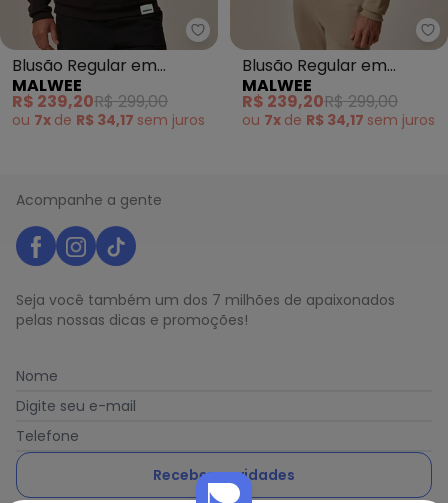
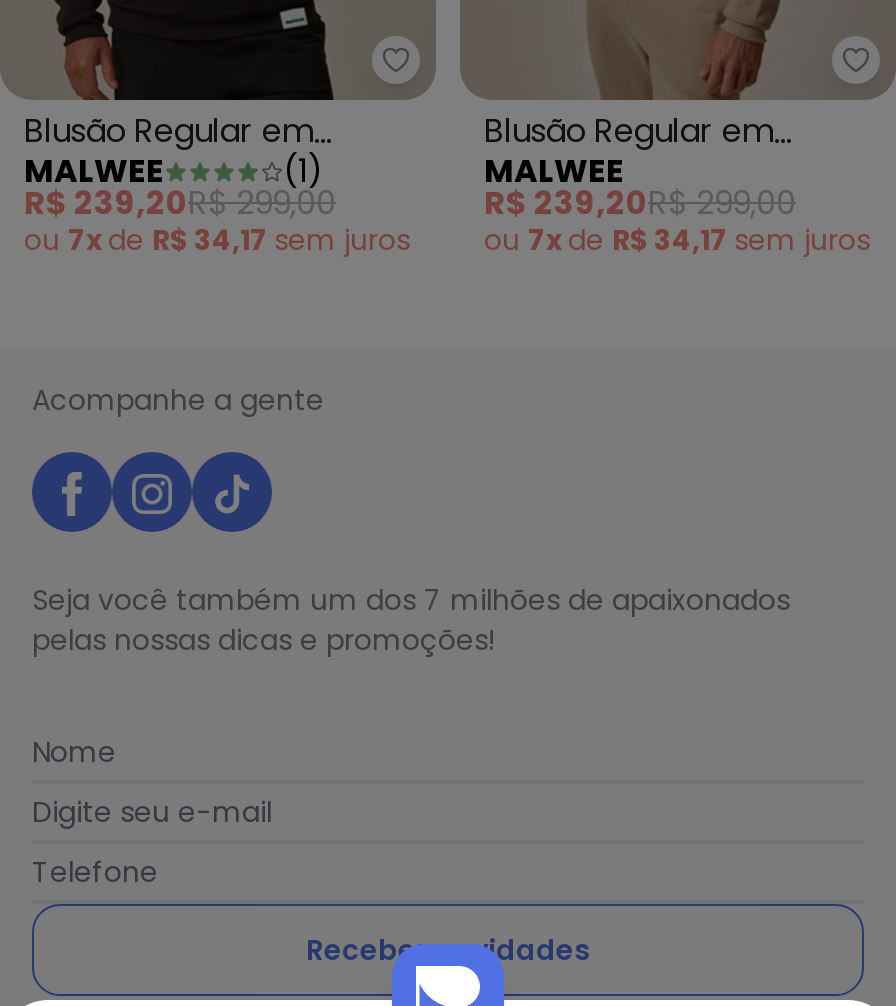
+ (1)
